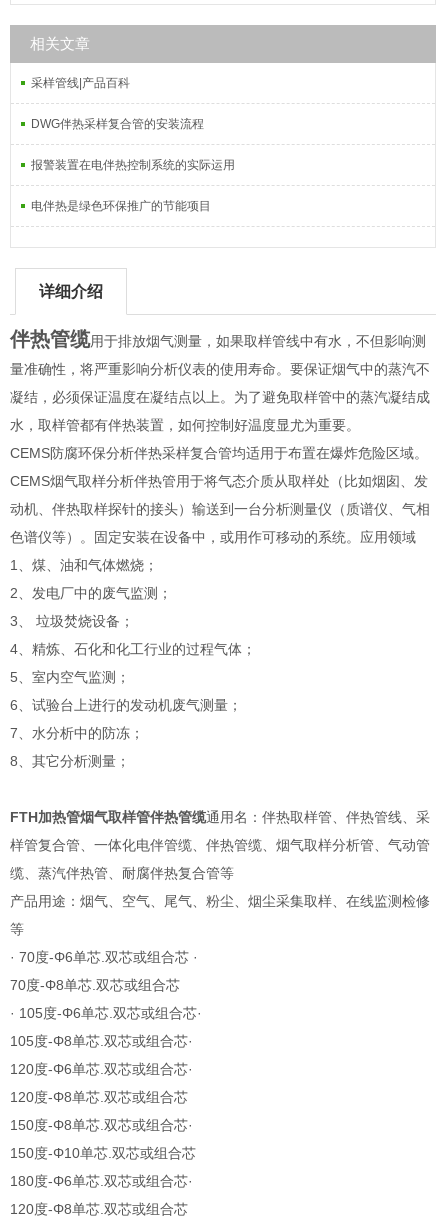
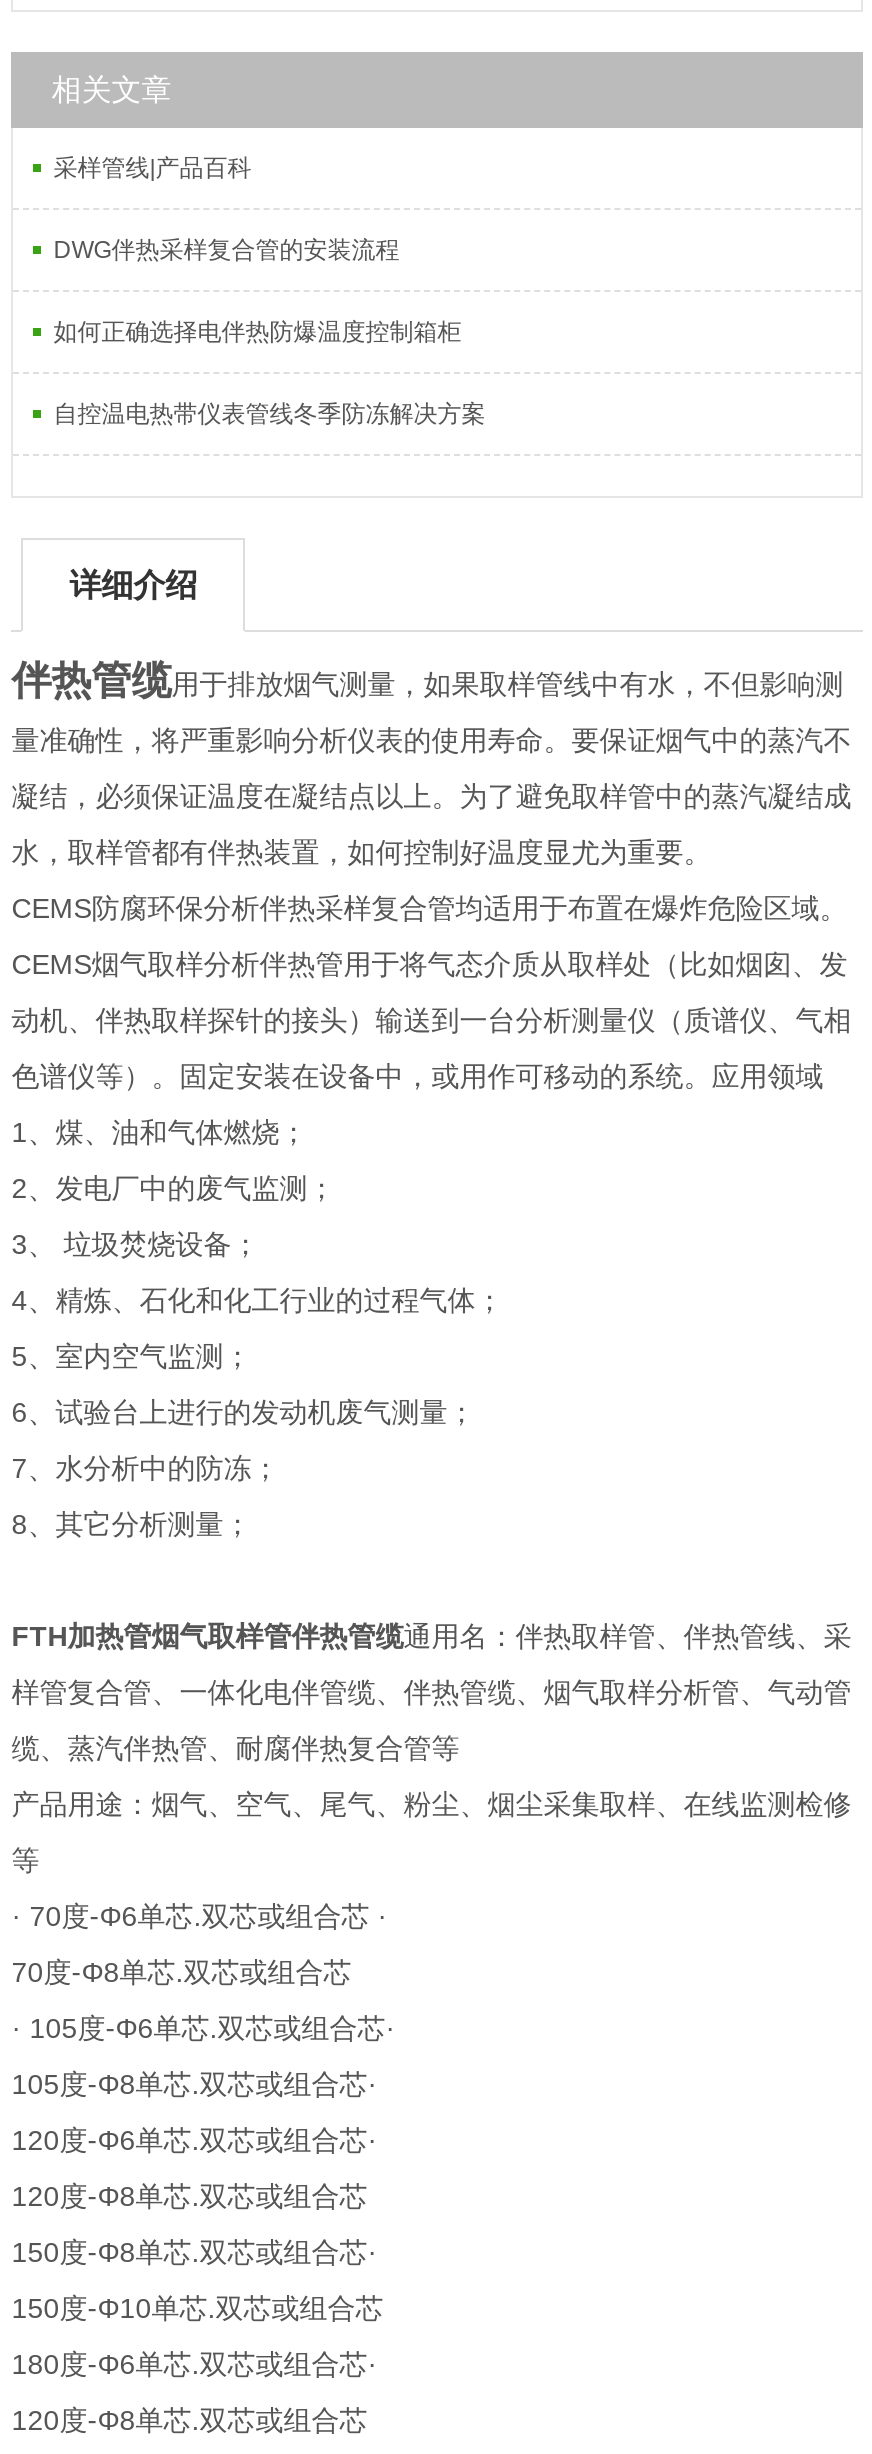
- 报警装置在电伴热控制系统的实际运用
+ 如何正确选择电伴热防爆温度控制箱柜

- 电伴热是绿色环保推广的节能项目
+ 自控温电热带仪表管线冬季防冻解决方案
